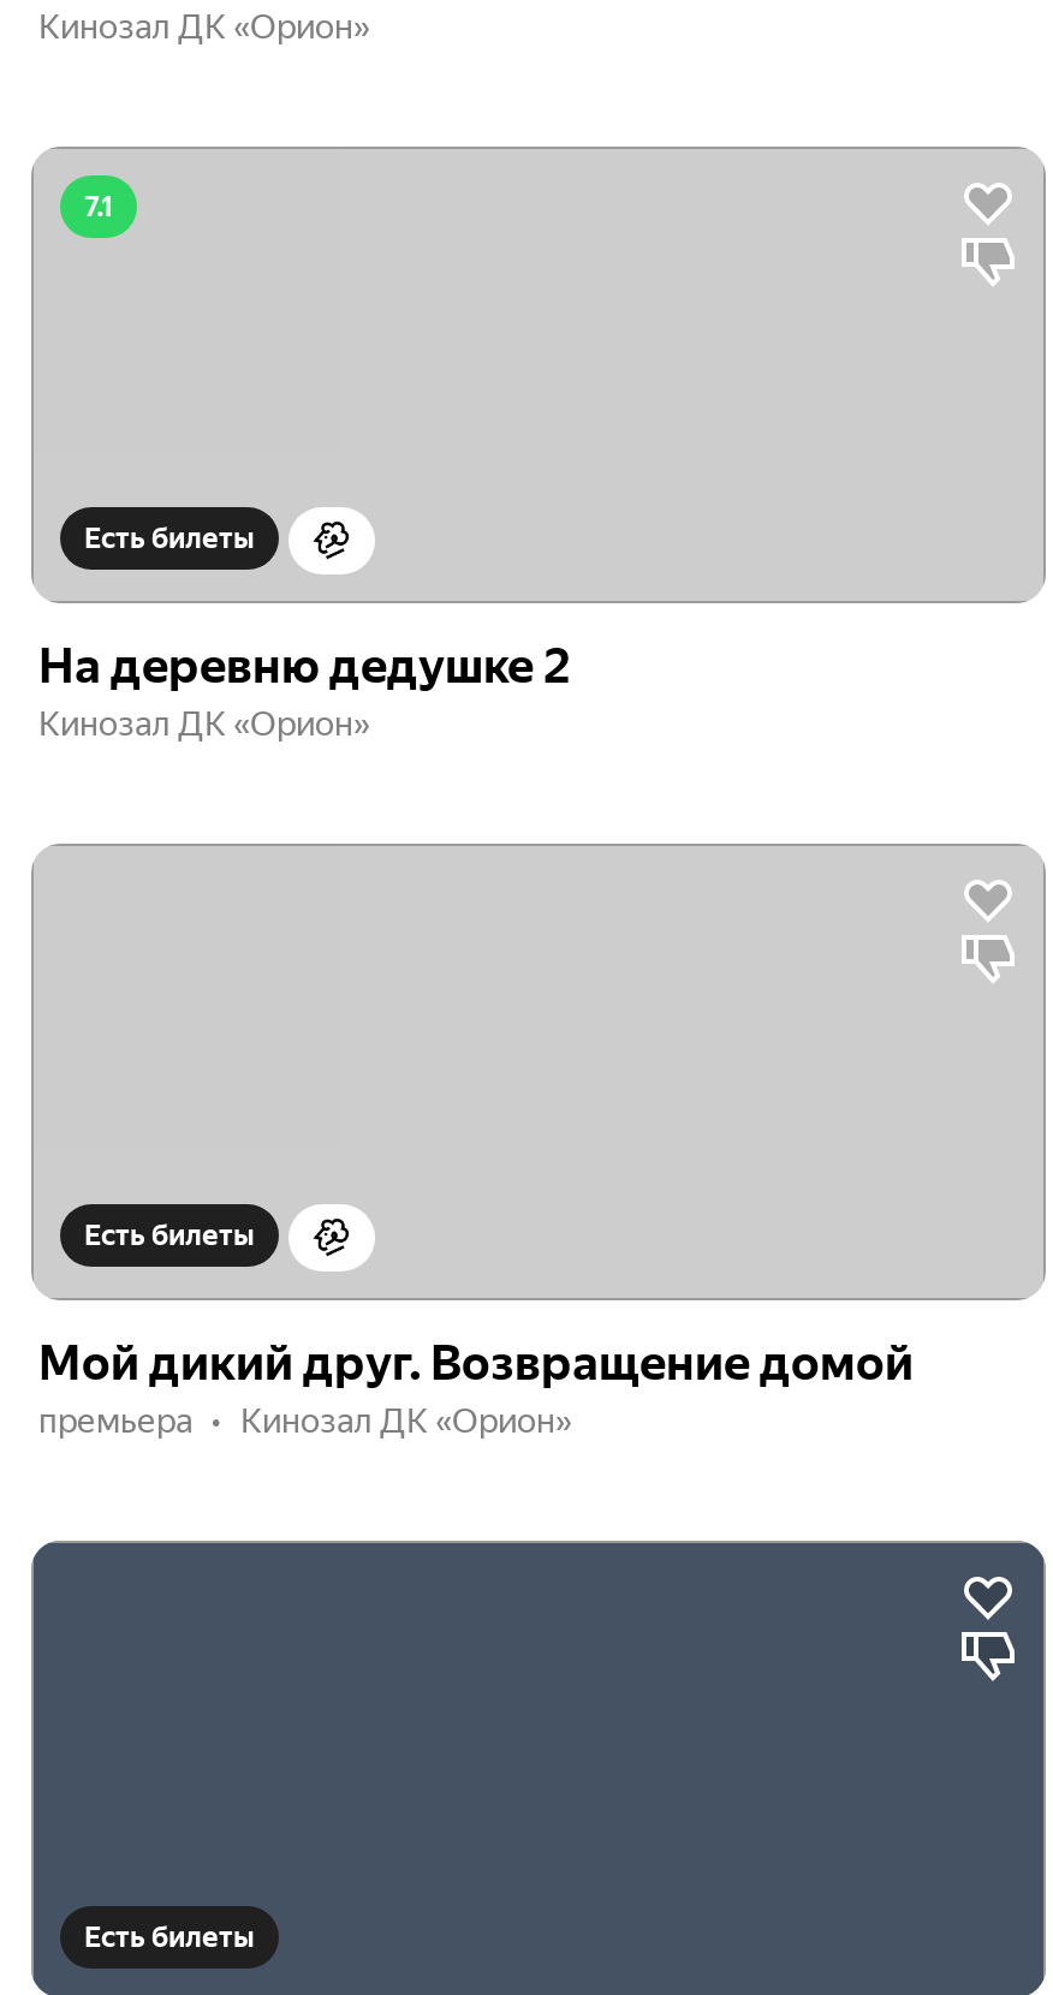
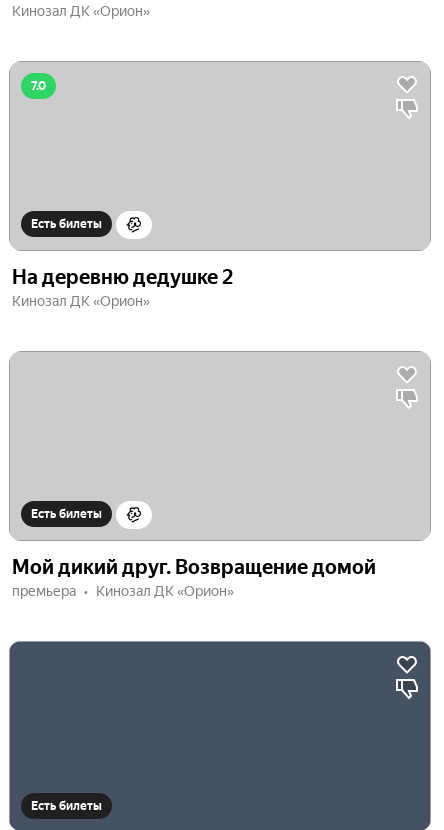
- 7.1
+ 7.0
